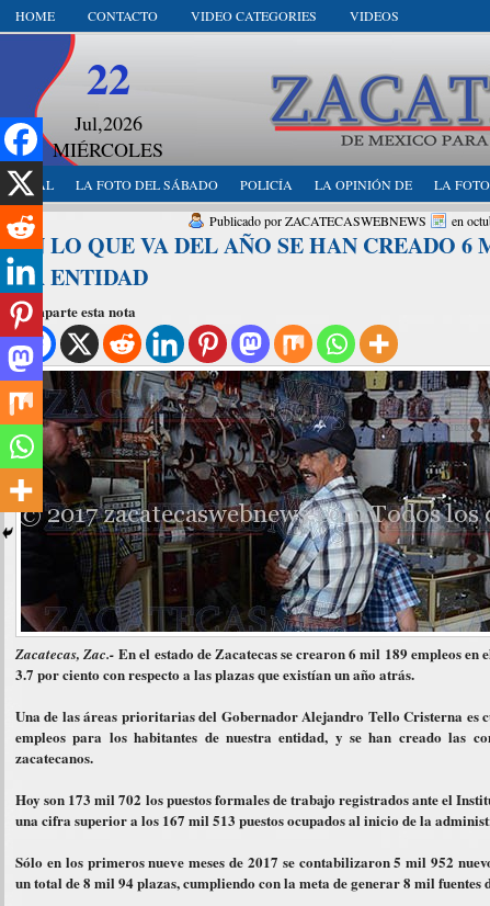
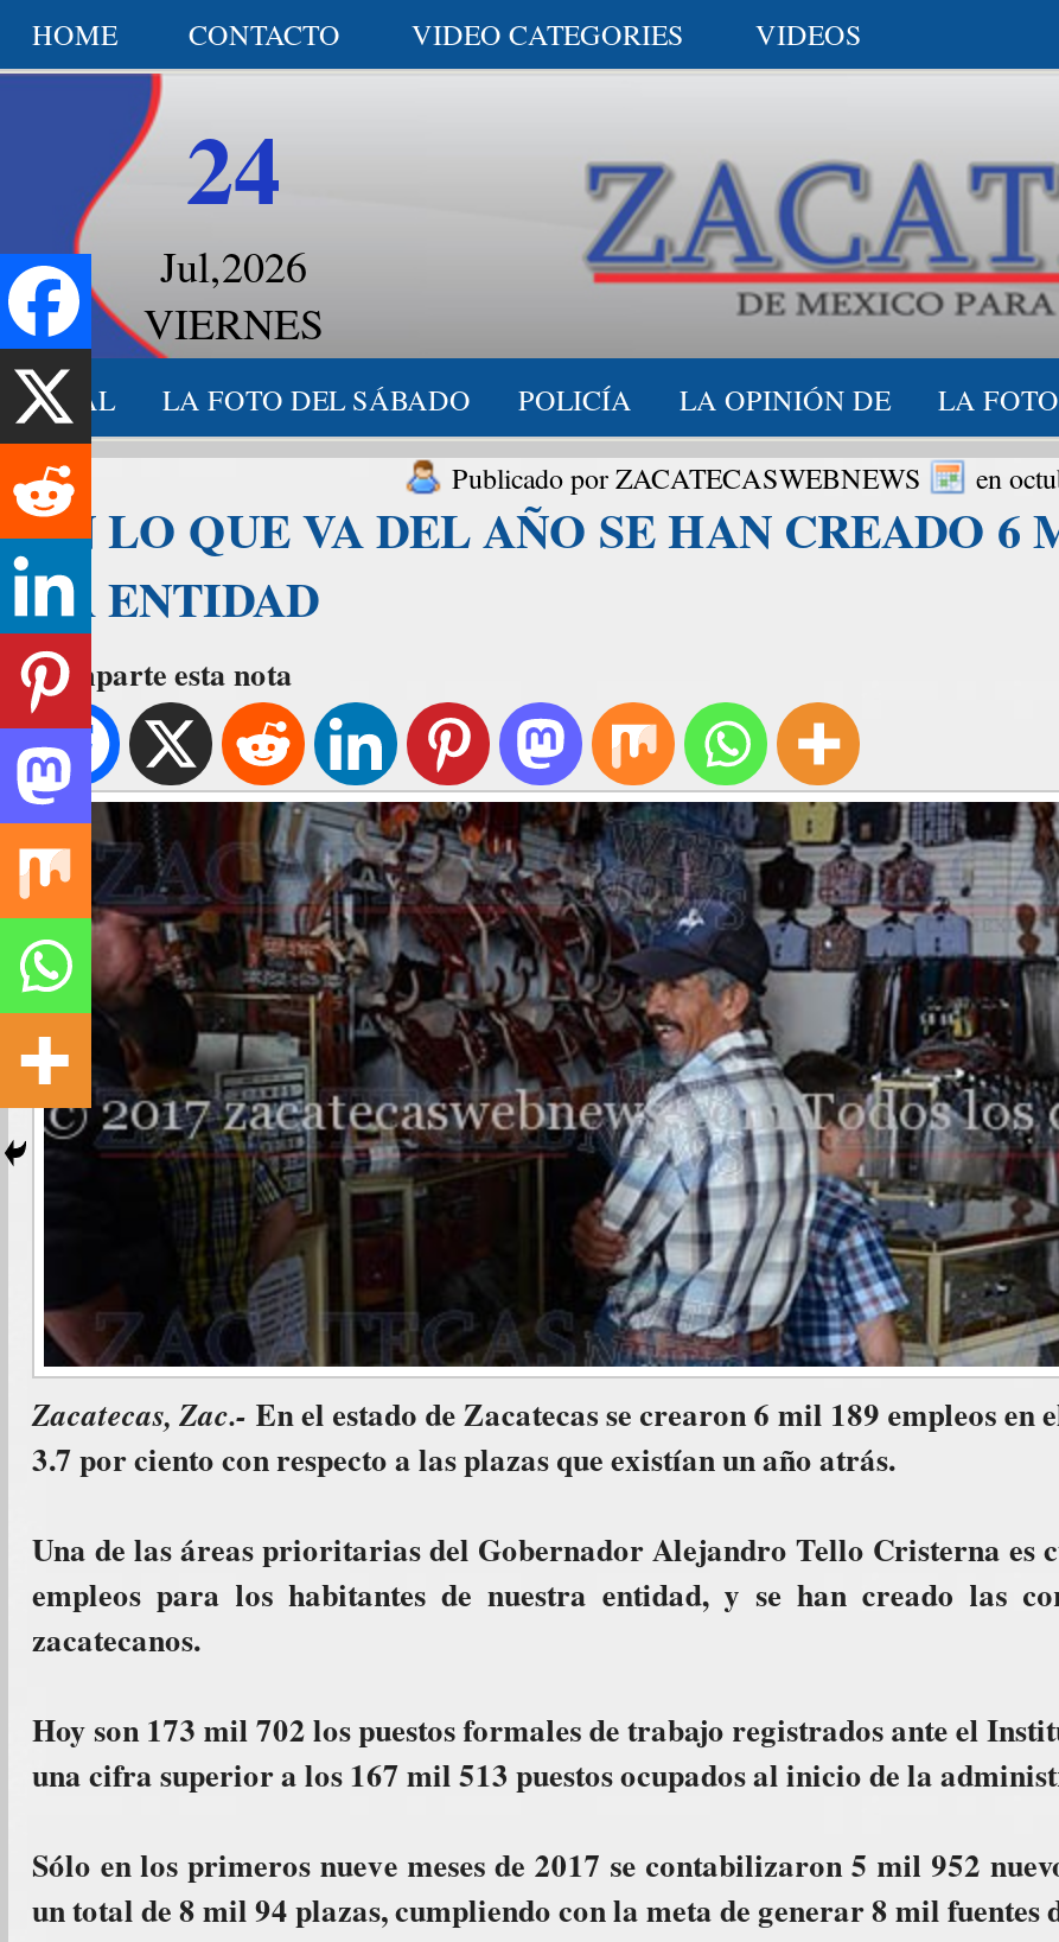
- 22
+ 24

- MIÉRCOLES
+ VIERNES
